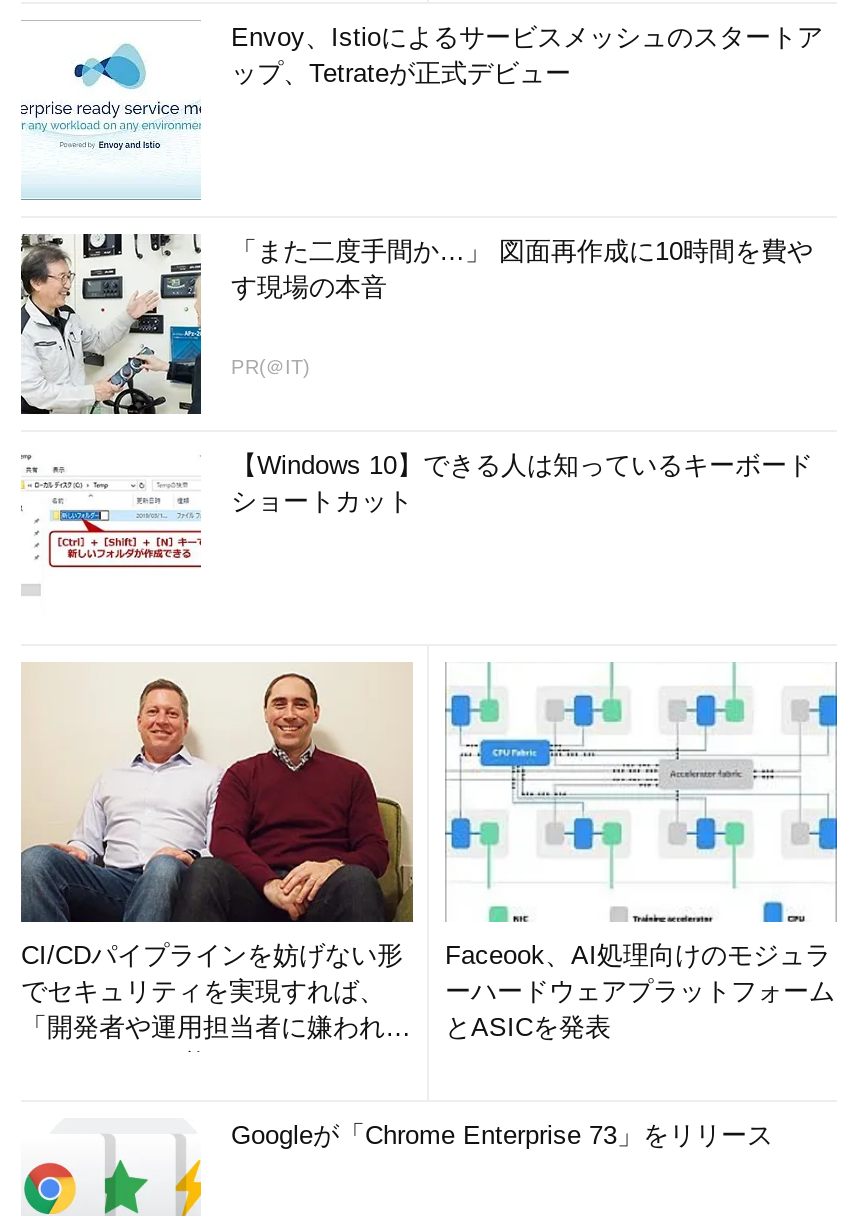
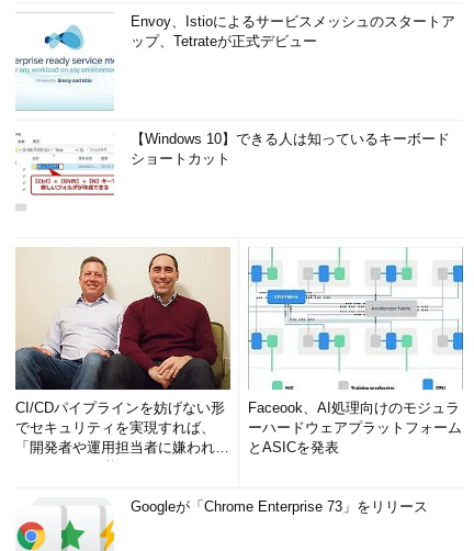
- [image]
- 「また二度手間か…」 図面再作成に10時間を費や
- す現場の本音
- PR(＠IT)
